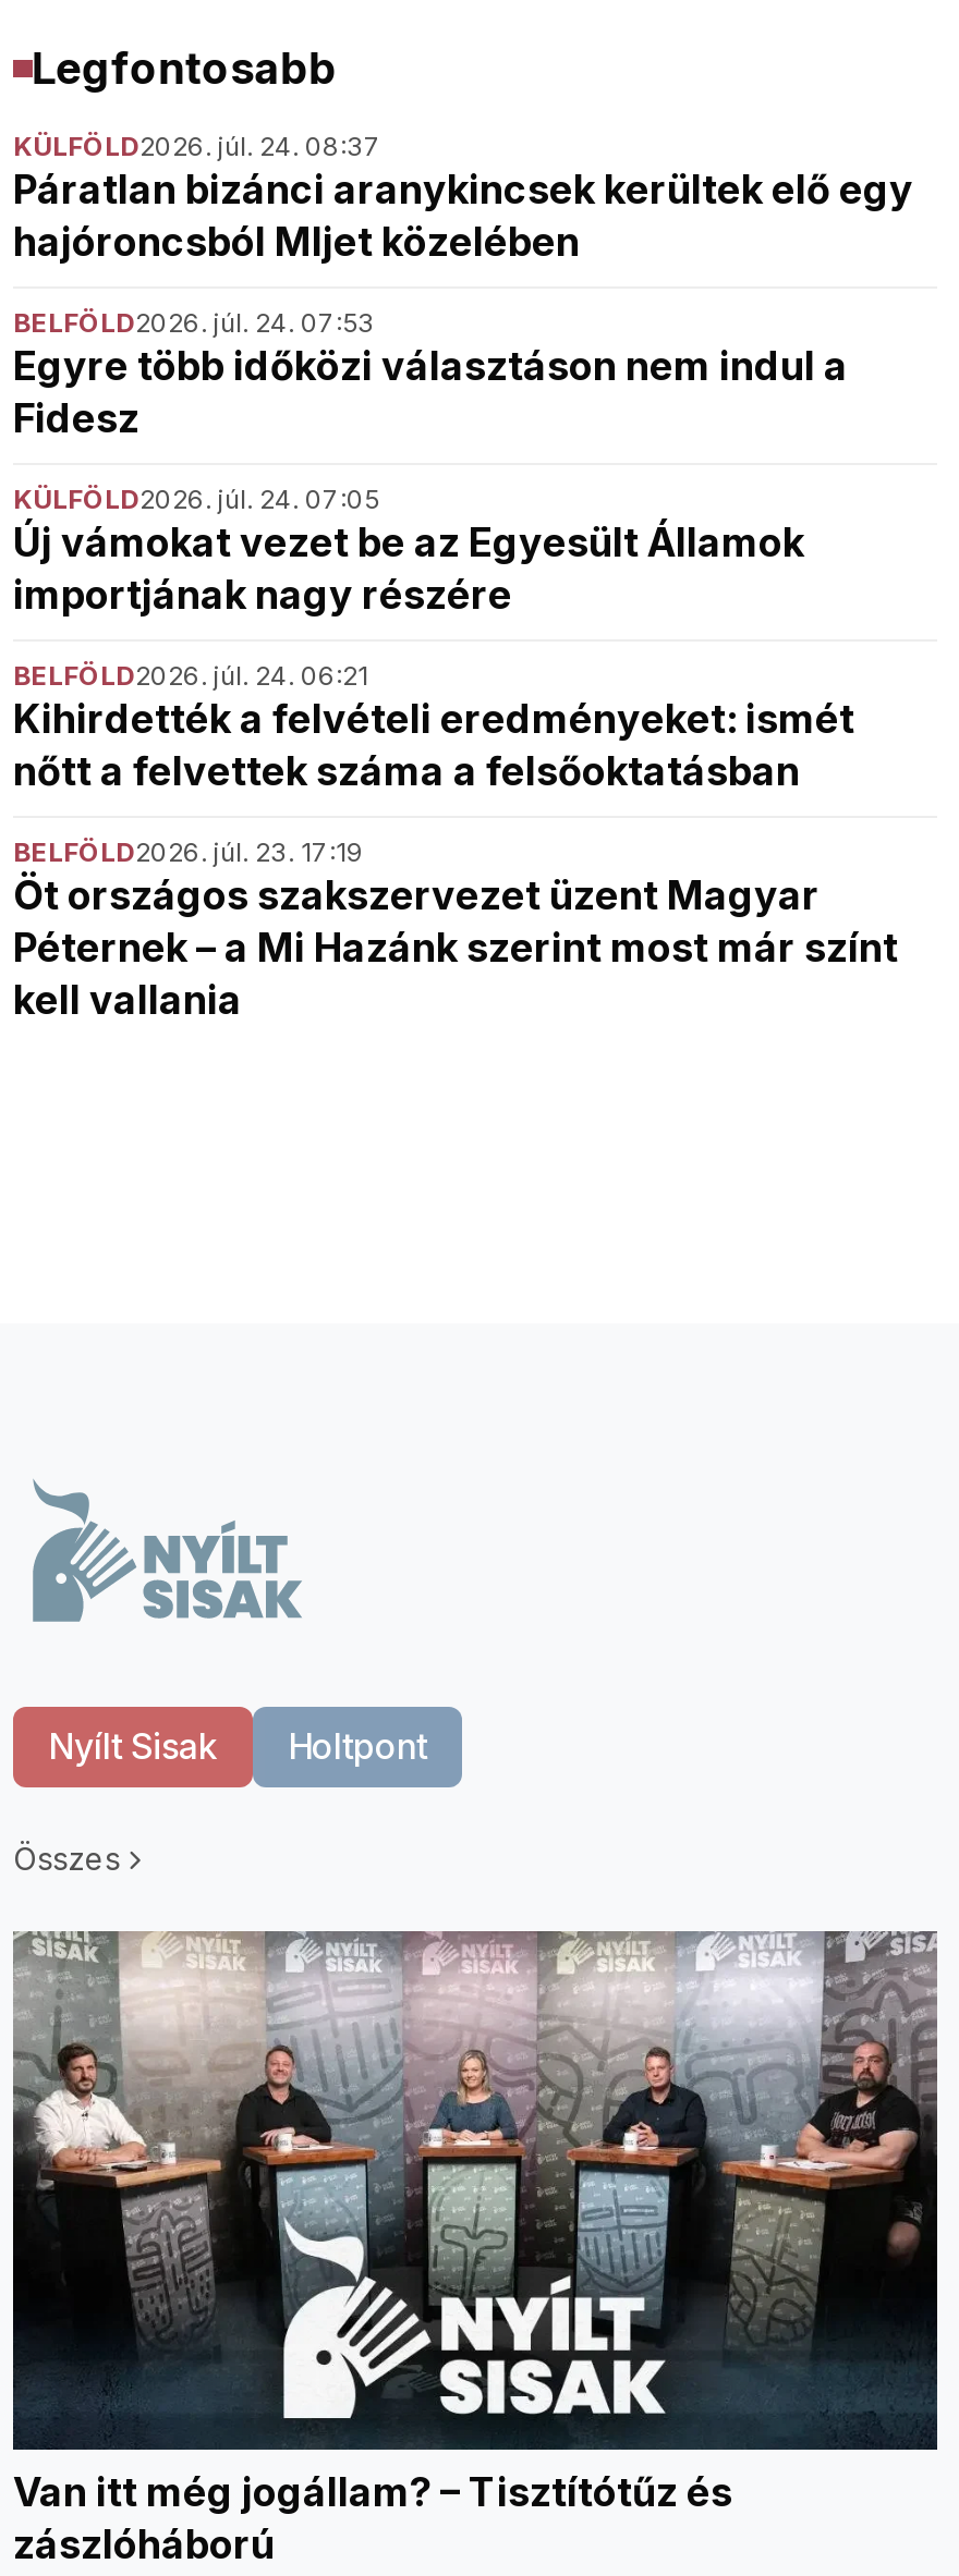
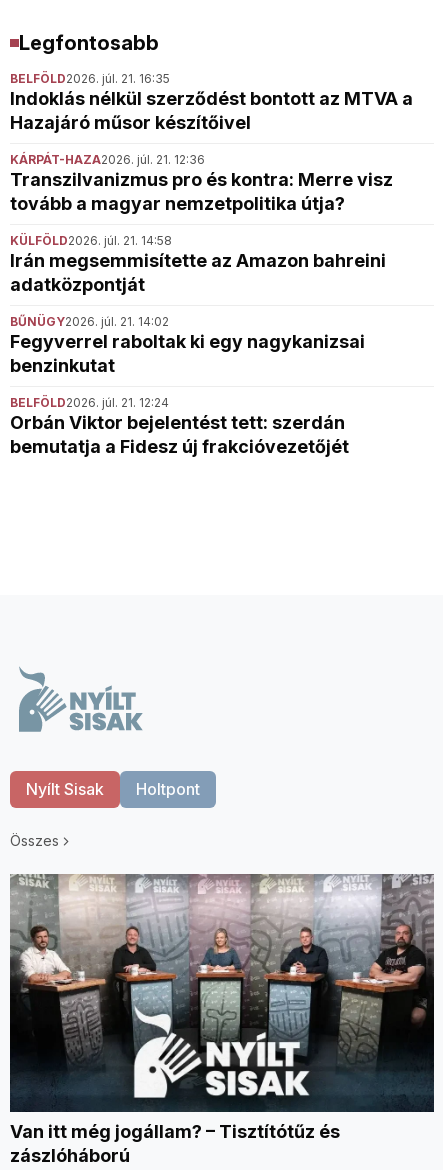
- KÜLFÖLD2026. júl. 24. 08:37
- Páratlan bizánci aranykincsek kerültek elő egy
- hajóroncsból Mljet közelében
+ BELFÖLD2026. júl. 21. 16:35
+ Indoklás nélkül szerződést bontott az MTVA a
+ Hazajáró műsor készítőivel

- BELFÖLD2026. júl. 24. 07:53
- Egyre több időközi választáson nem indul a
- Fidesz
+ KÁRPÁT-HAZA2026. júl. 21. 12:36
+ Transzilvanizmus pro és kontra: Merre visz
+ tovább a magyar nemzetpolitika útja?

- KÜLFÖLD2026. júl. 24. 07:05
- Új vámokat vezet be az Egyesült Államok
- importjának nagy részére
+ KÜLFÖLD2026. júl. 21. 14:58
+ Irán megsemmisítette az Amazon bahreini
+ adatközpontját

- BELFÖLD2026. júl. 24. 06:21
- Kihirdették a felvételi eredményeket: ismét
- nőtt a felvettek száma a felsőoktatásban
+ BŰNÜGY2026. júl. 21. 14:02
+ Fegyverrel raboltak ki egy nagykanizsai
+ benzinkutat

- BELFÖLD2026. júl. 23. 17:19
- Öt országos szakszervezet üzent Magyar
- Péternek – a Mi Hazánk szerint most már színt
- kell vallania
+ BELFÖLD2026. júl. 21. 12:24
+ Orbán Viktor bejelentést tett: szerdán
+ bemutatja a Fidesz új frakcióvezetőjét
